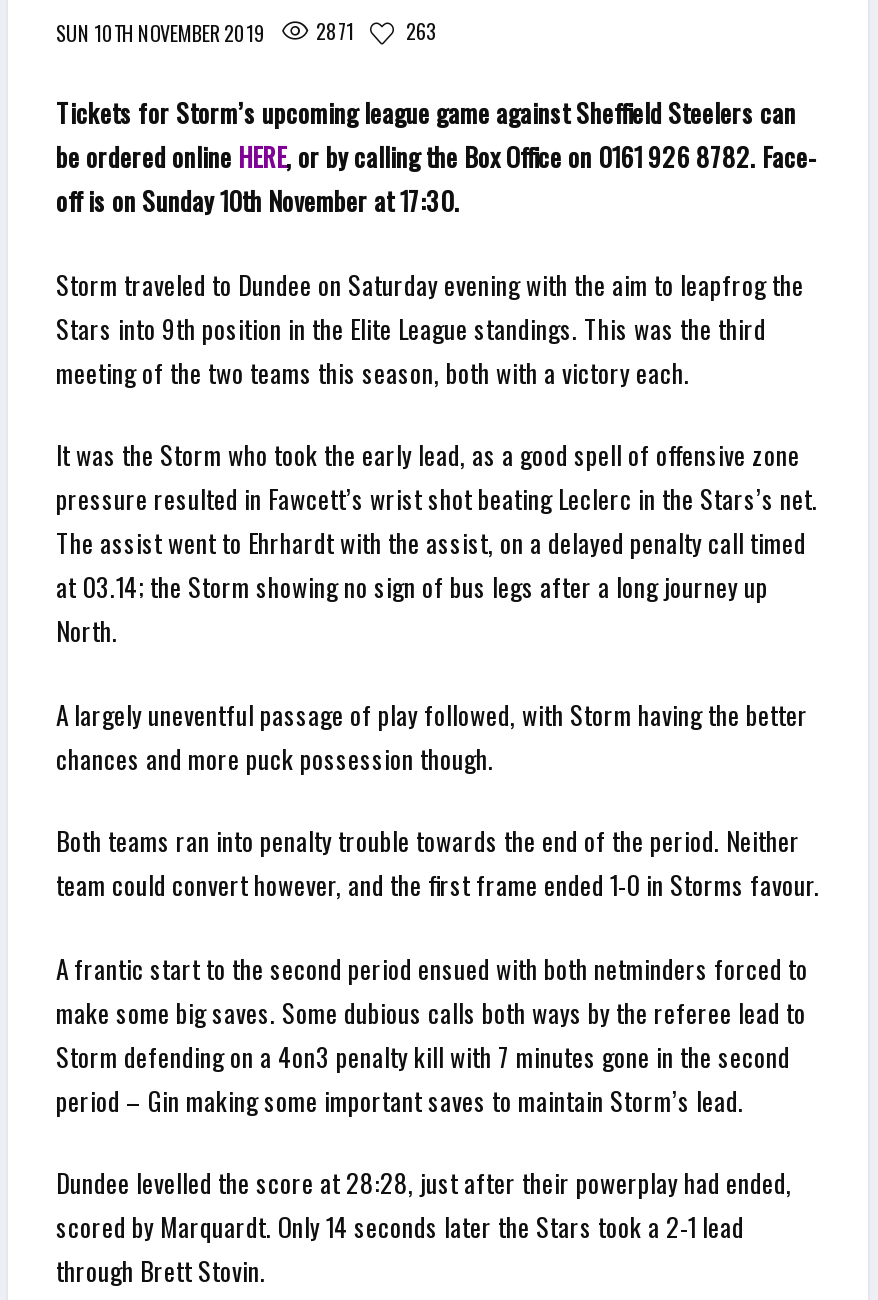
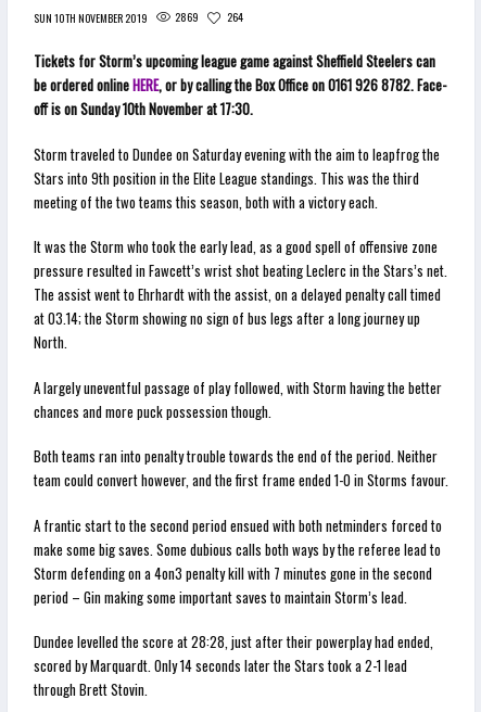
- 2871
+ 2869

- 263
+ 264
